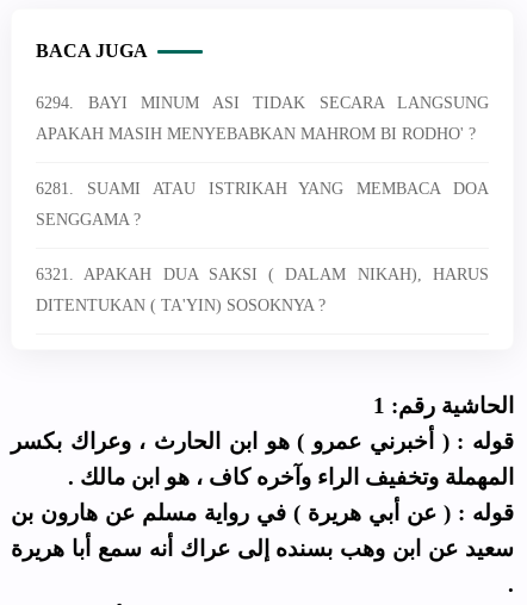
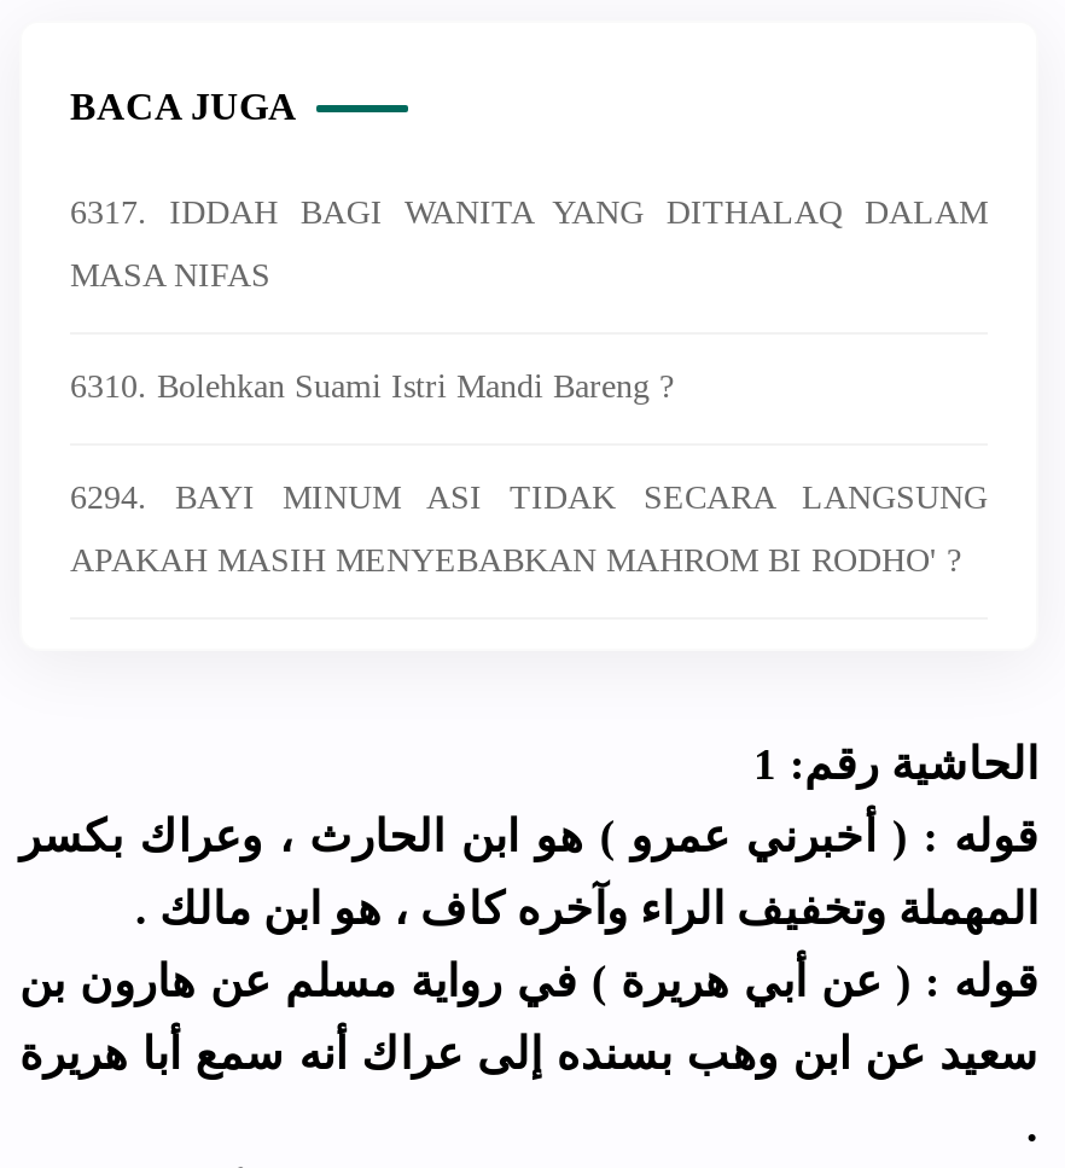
+ 6317. IDDAH BAGI WANITA YANG DITHALAQ DALAM
+ MASA NIFAS
+ 6310. Bolehkan Suami Istri Mandi Bareng ?

moved down: 6294. BAYI MINUM ASI TIDAK SECARA LANGSUNG | APAKAH MASIH MENYEBABKAN MAHROM BI RODHO' ?

- 6281. SUAMI ATAU ISTRIKAH YANG MEMBACA DOA
- SENGGAMA ?
- 6321. APAKAH DUA SAKSI ( DALAM NIKAH), HARUS
- DITENTUKAN ( TA'YIN) SOSOKNYA ?
